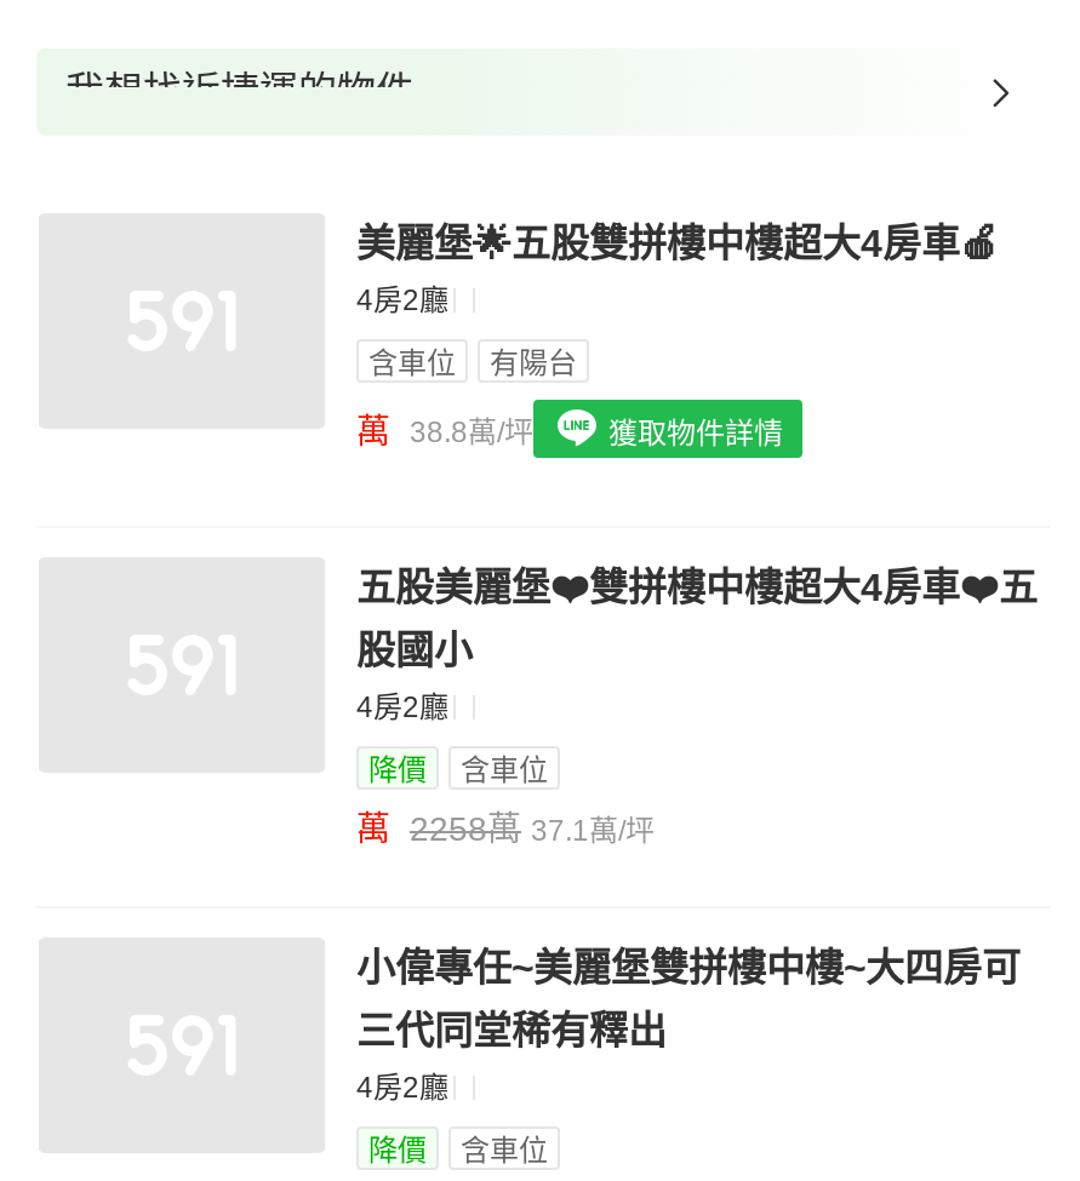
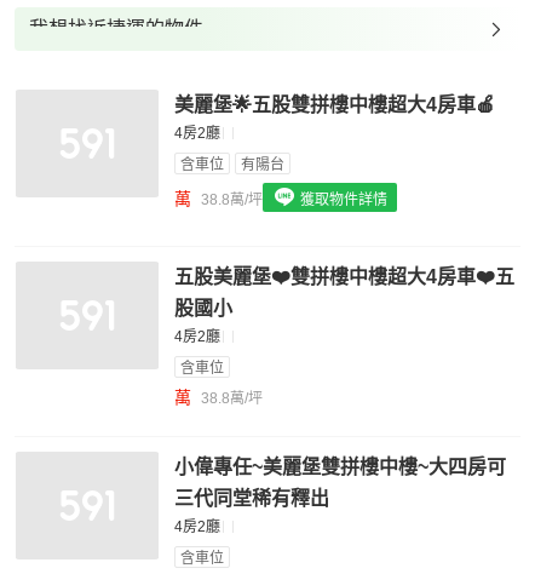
- 降價

- 萬 2258萬 37.1萬/坪
+ 萬 38.8萬/坪

- 降價
